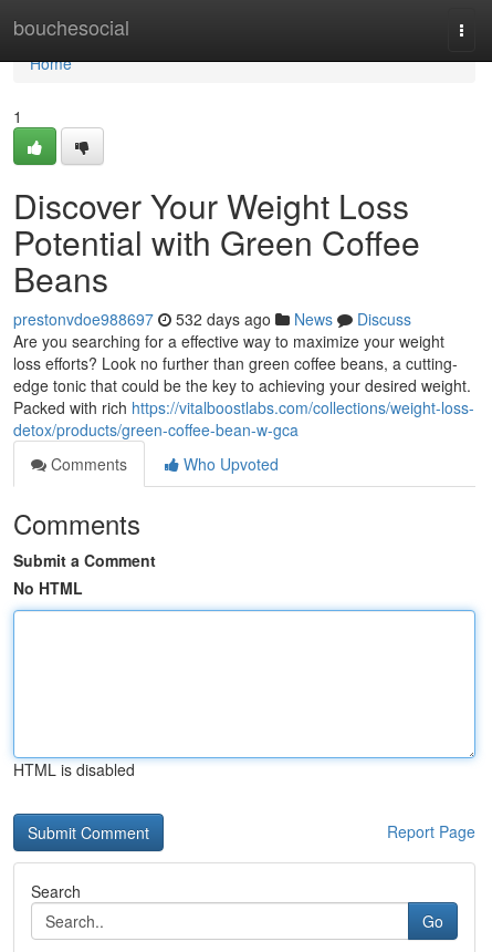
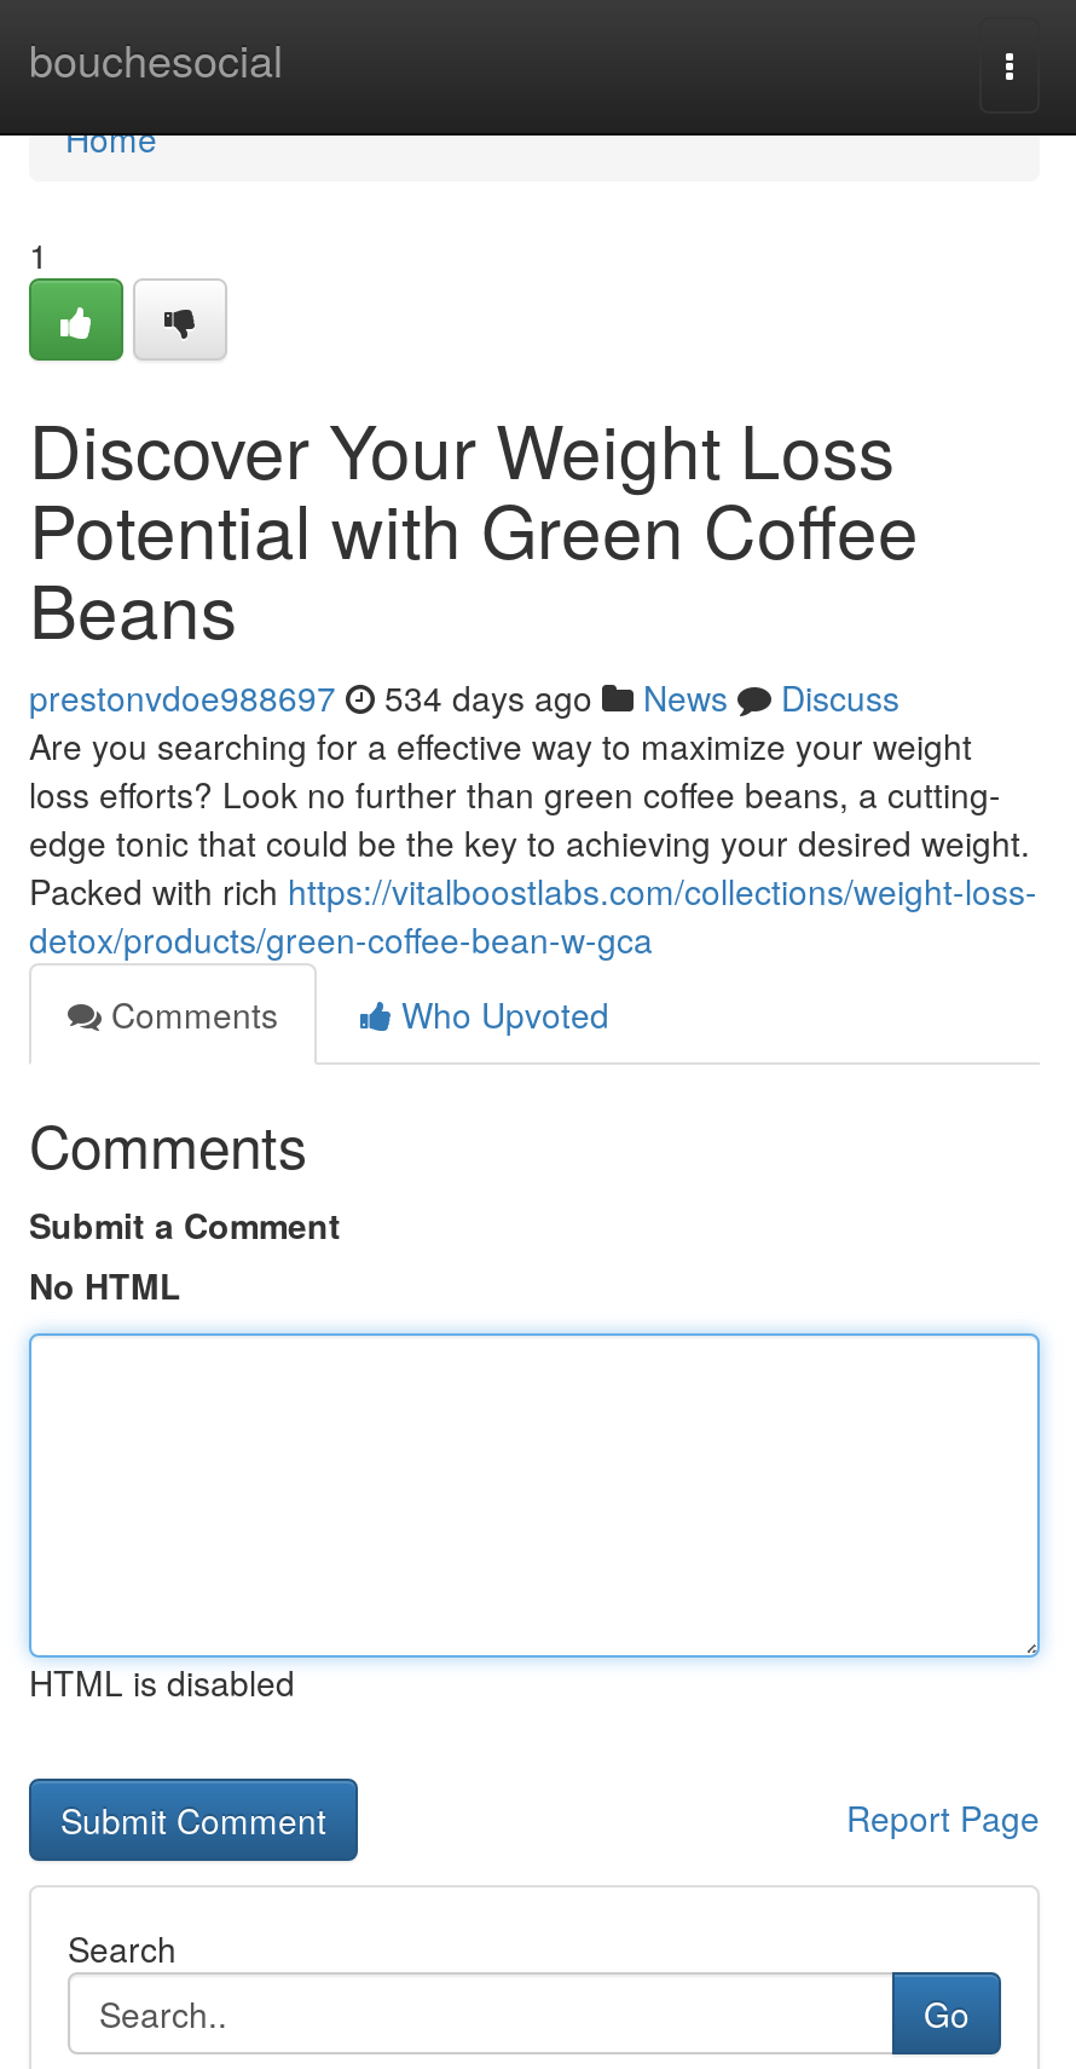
- prestonvdoe988697 532 days ago News Discuss
+ prestonvdoe988697 534 days ago News Discuss
